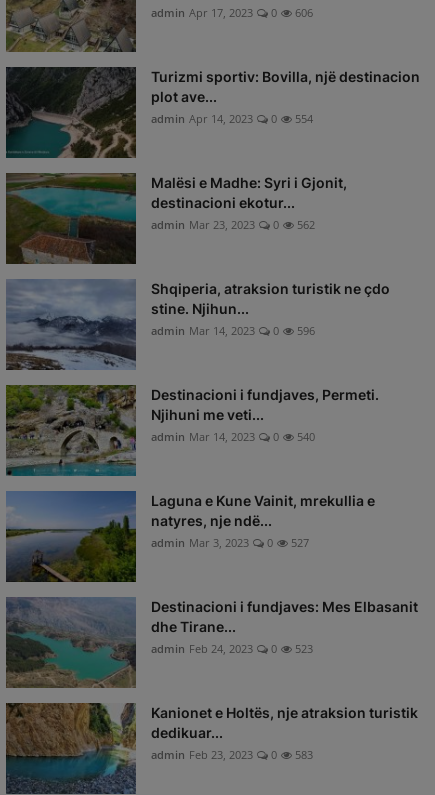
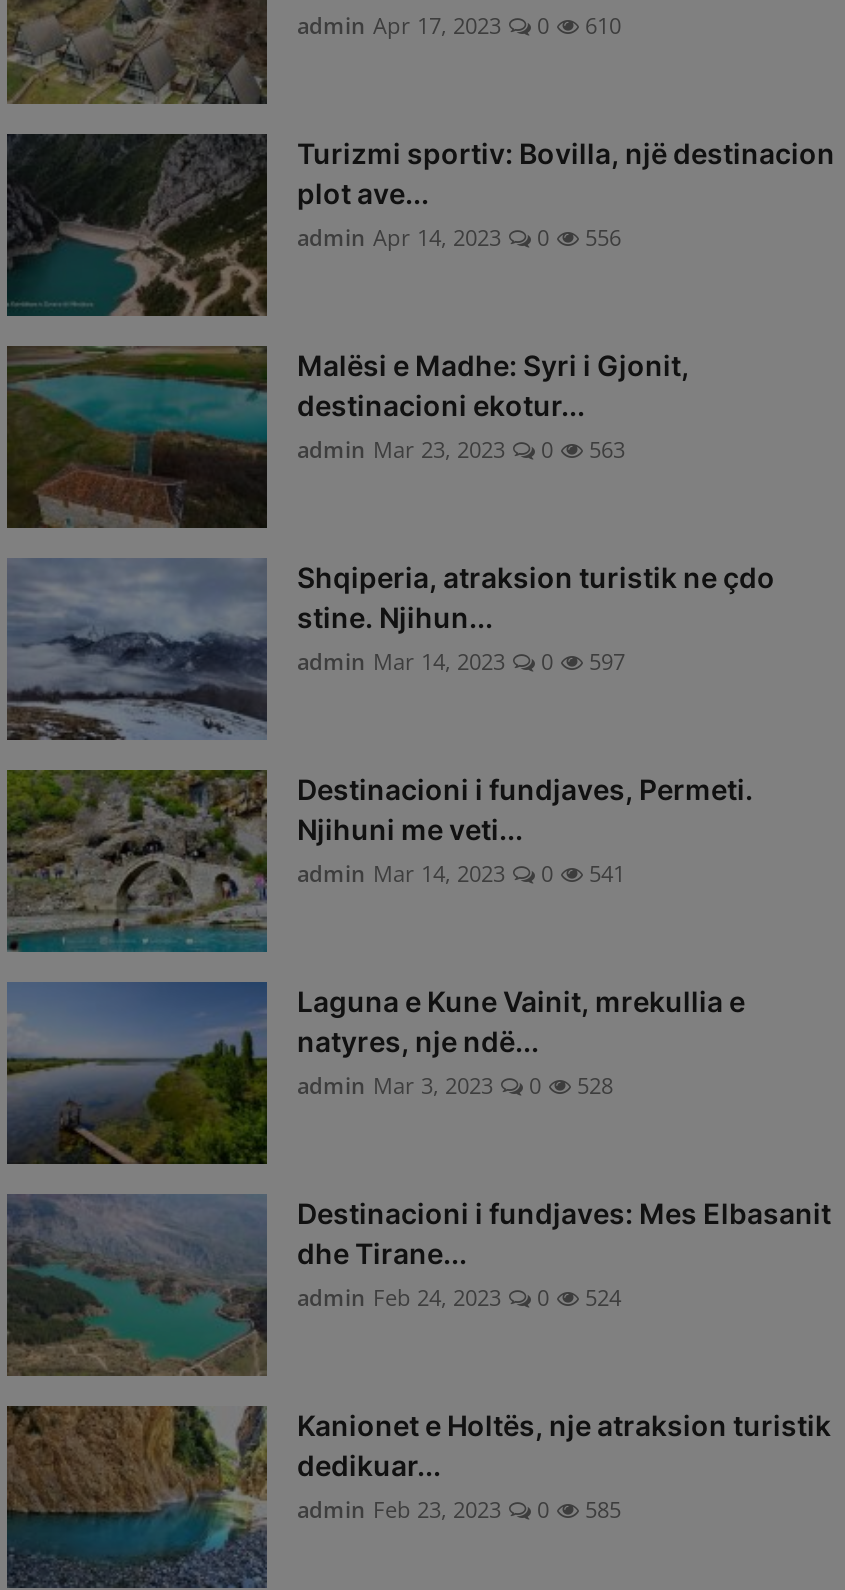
- admin Apr 17, 2023 0 606
+ admin Apr 17, 2023 0 610

- admin Apr 14, 2023 0 554
+ admin Apr 14, 2023 0 556

- admin Mar 23, 2023 0 562
+ admin Mar 23, 2023 0 563

- admin Mar 14, 2023 0 596
+ admin Mar 14, 2023 0 597

- admin Mar 14, 2023 0 540
+ admin Mar 14, 2023 0 541

- admin Mar 3, 2023 0 527
+ admin Mar 3, 2023 0 528

- admin Feb 24, 2023 0 523
+ admin Feb 24, 2023 0 524

- admin Feb 23, 2023 0 583
+ admin Feb 23, 2023 0 585
